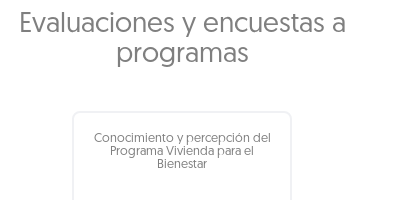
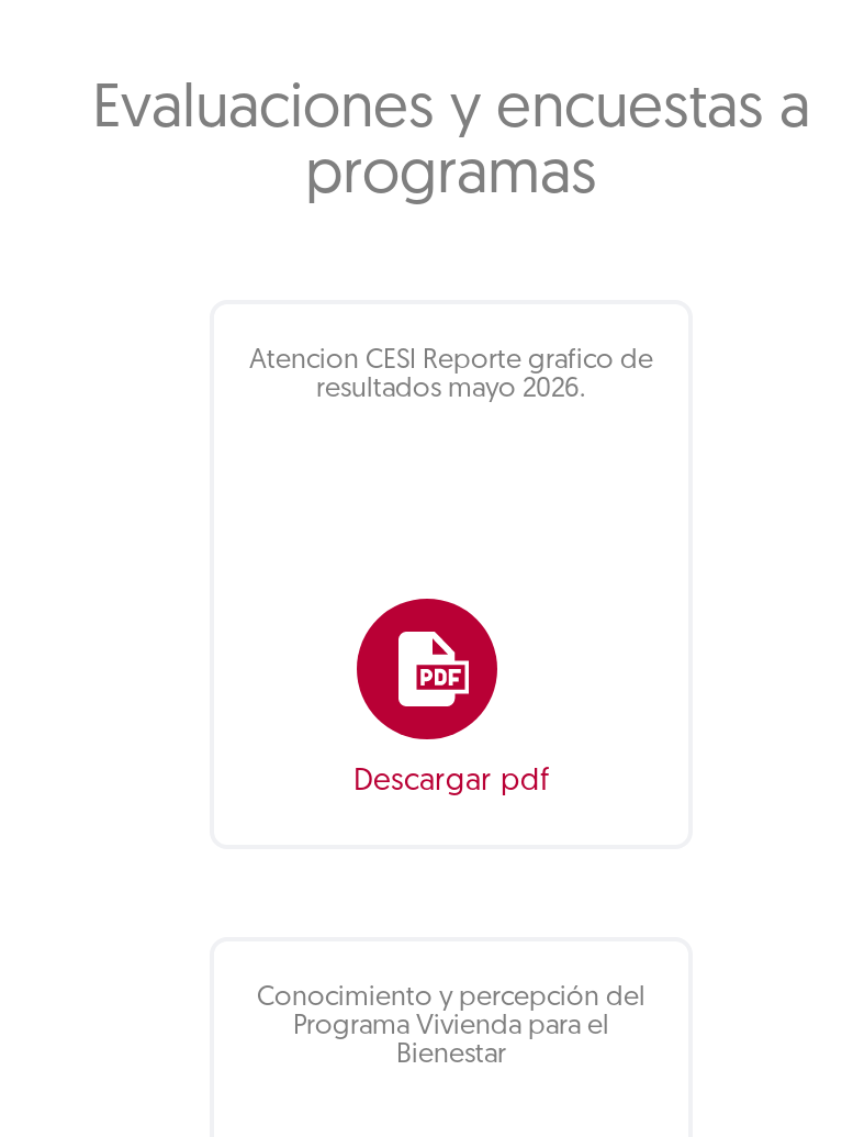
+ Atencion CESI Reporte grafico de
+ resultados mayo 2026.

+ [image]
+ Descargar pdf
